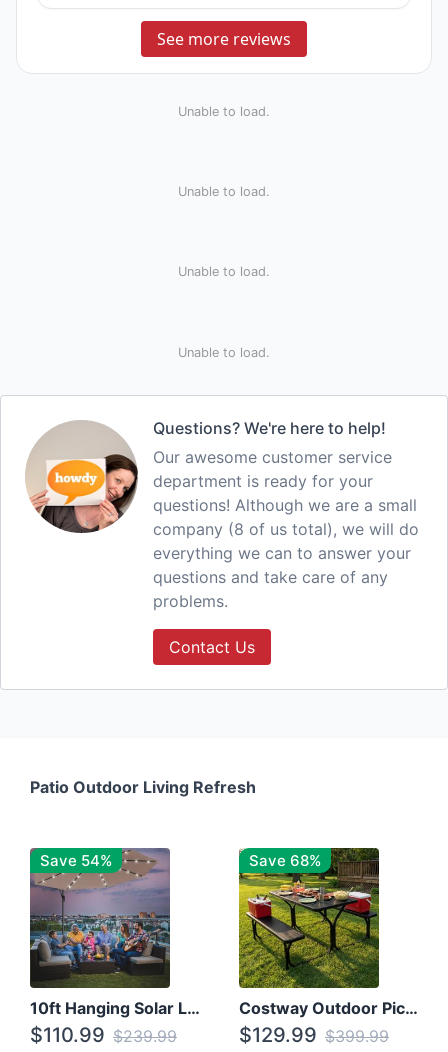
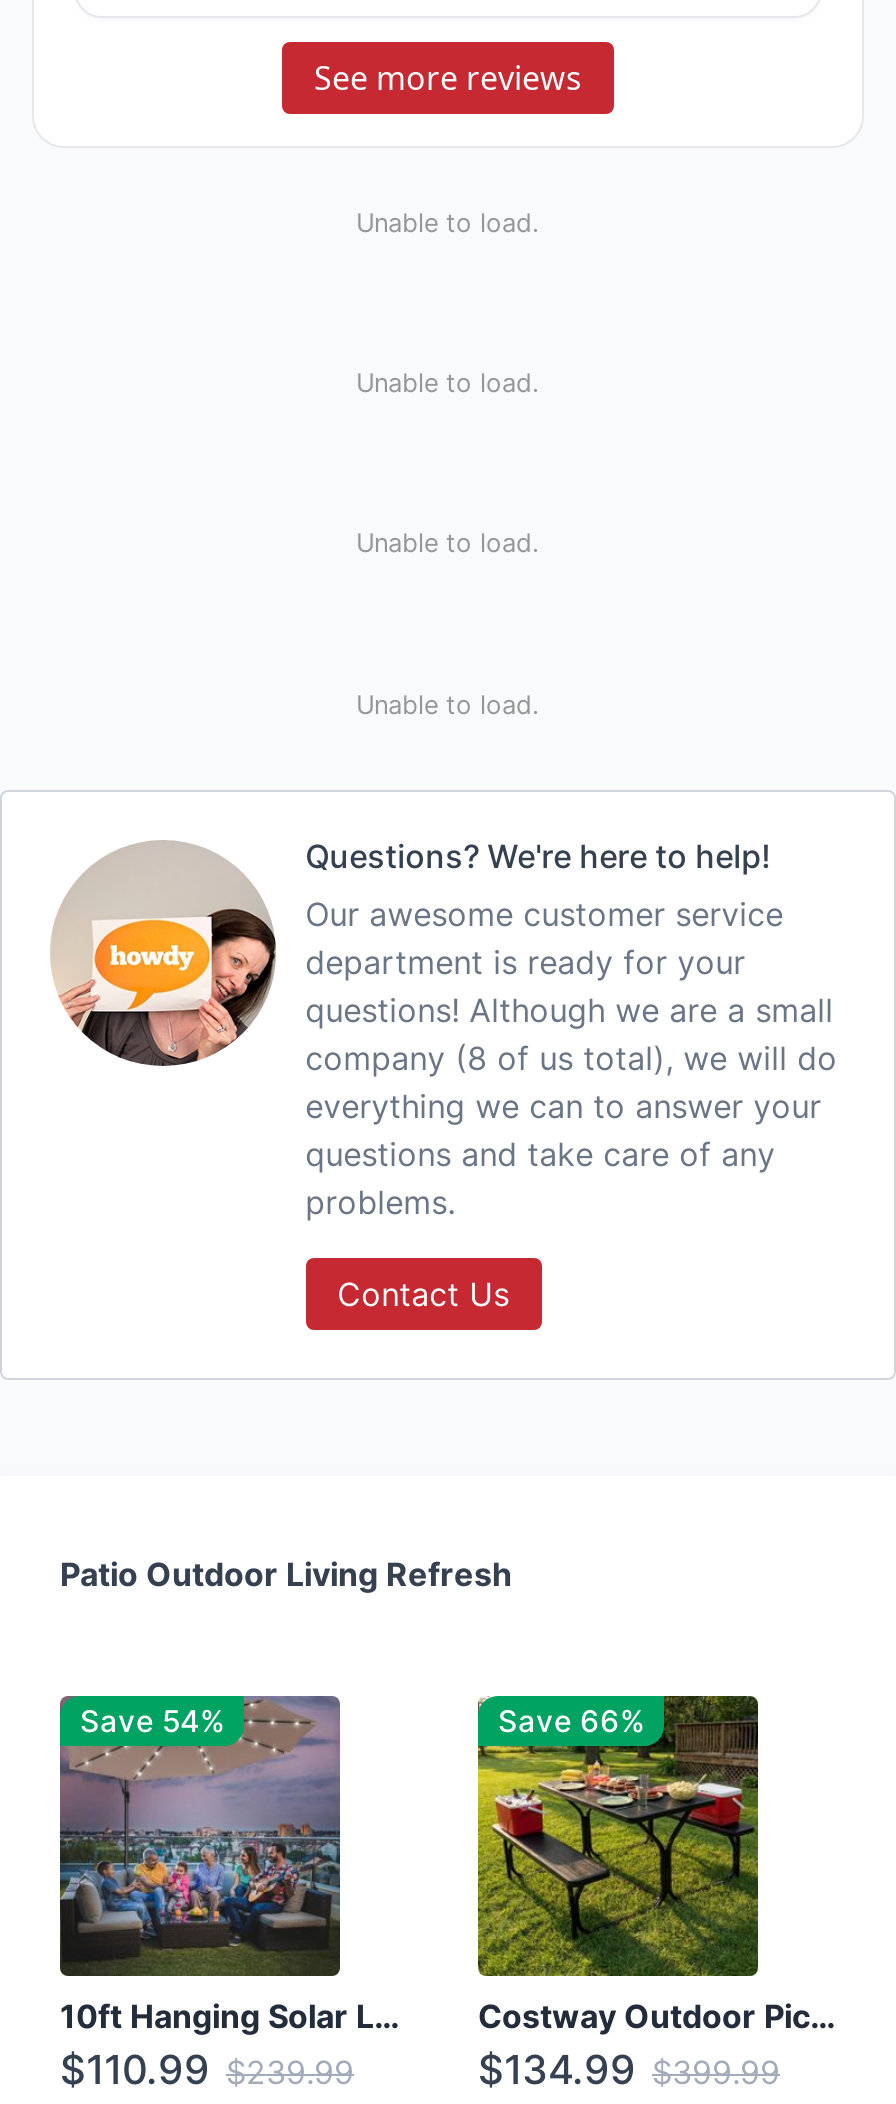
- Save 68%
+ Save 66%

- $129.99 $399.99
+ $134.99 $399.99
